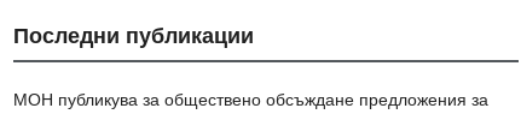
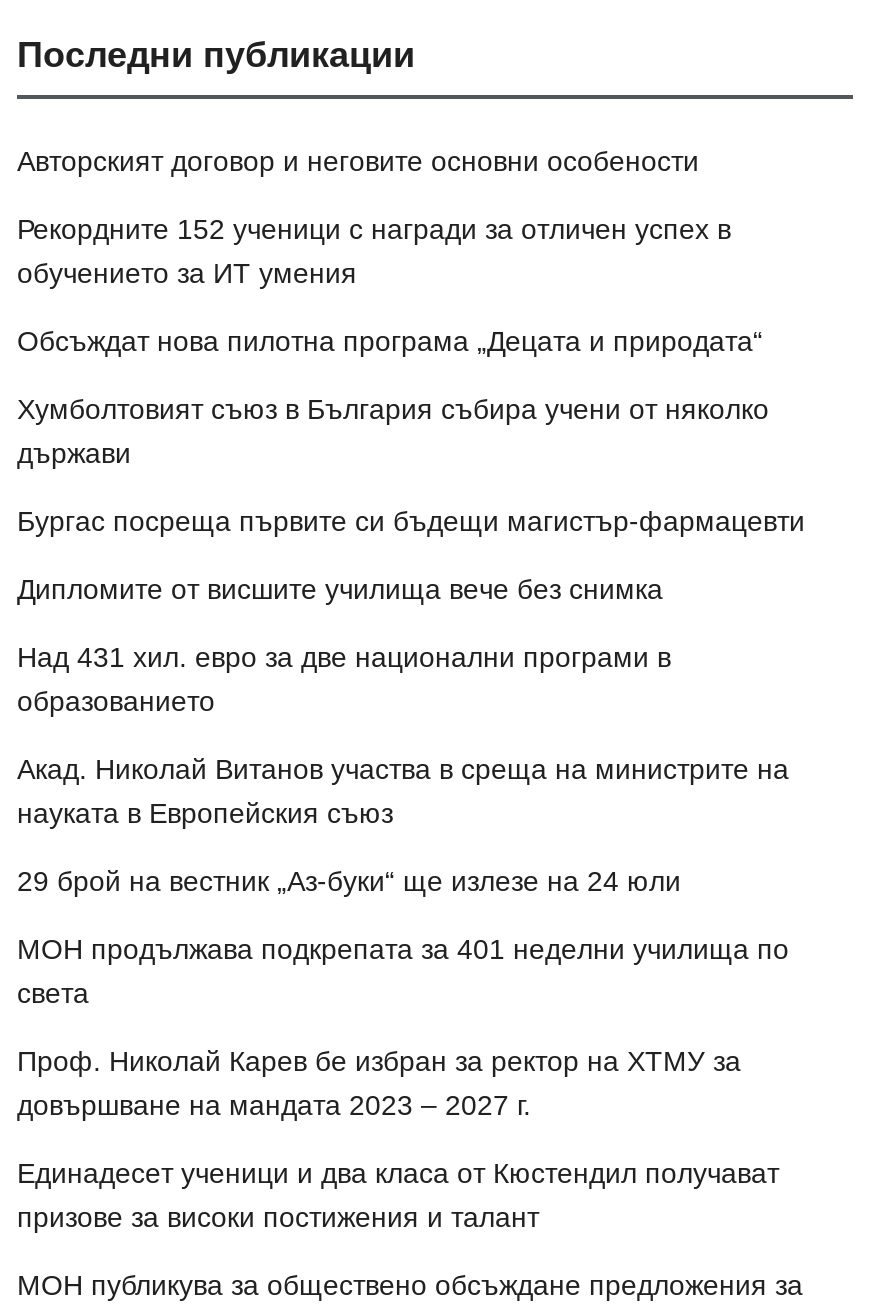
+ Авторският договор и неговите основни особености
+ Рекордните 152 ученици с награди за отличен успех в
+ обучението за ИТ умения
+ Обсъждат нова пилотна програма „Децата и природата“
+ Хумболтовият съюз в България събира учени от няколко
+ държави
+ Бургас посреща първите си бъдещи магистър-фармацевти
+ Дипломите от висшите училища вече без снимка
+ Над 431 хил. евро за две национални програми в
+ образованието
+ Акад. Николай Витанов участва в среща на министрите на
+ науката в Европейския съюз
+ 29 брой на вестник „Аз-буки“ ще излезе на 24 юли
+ МОН продължава подкрепата за 401 неделни училища по
+ света
+ Проф. Николай Карев бе избран за ректор на ХТМУ за
+ довършване на мандата 2023 – 2027 г.
+ Единадесет ученици и два класа от Кюстендил получават
+ призове за високи постижения и талант
